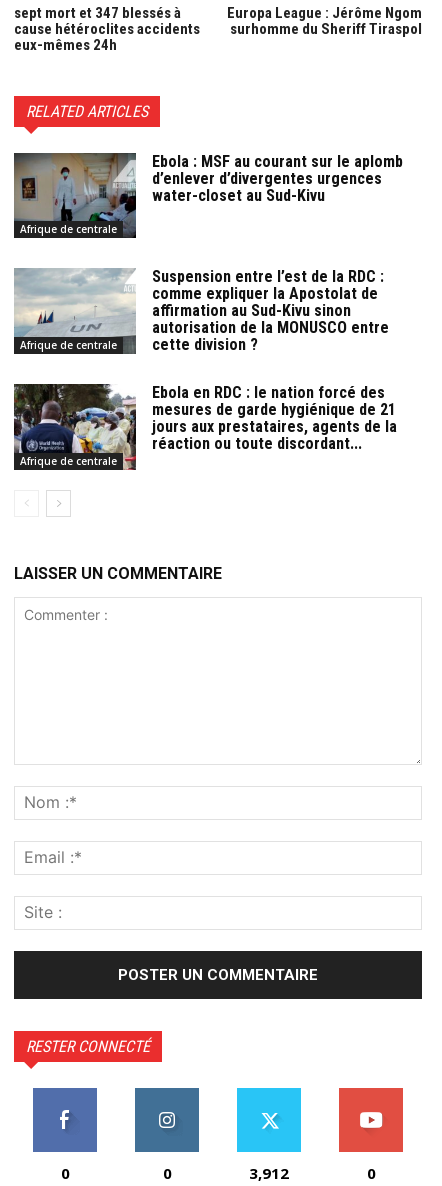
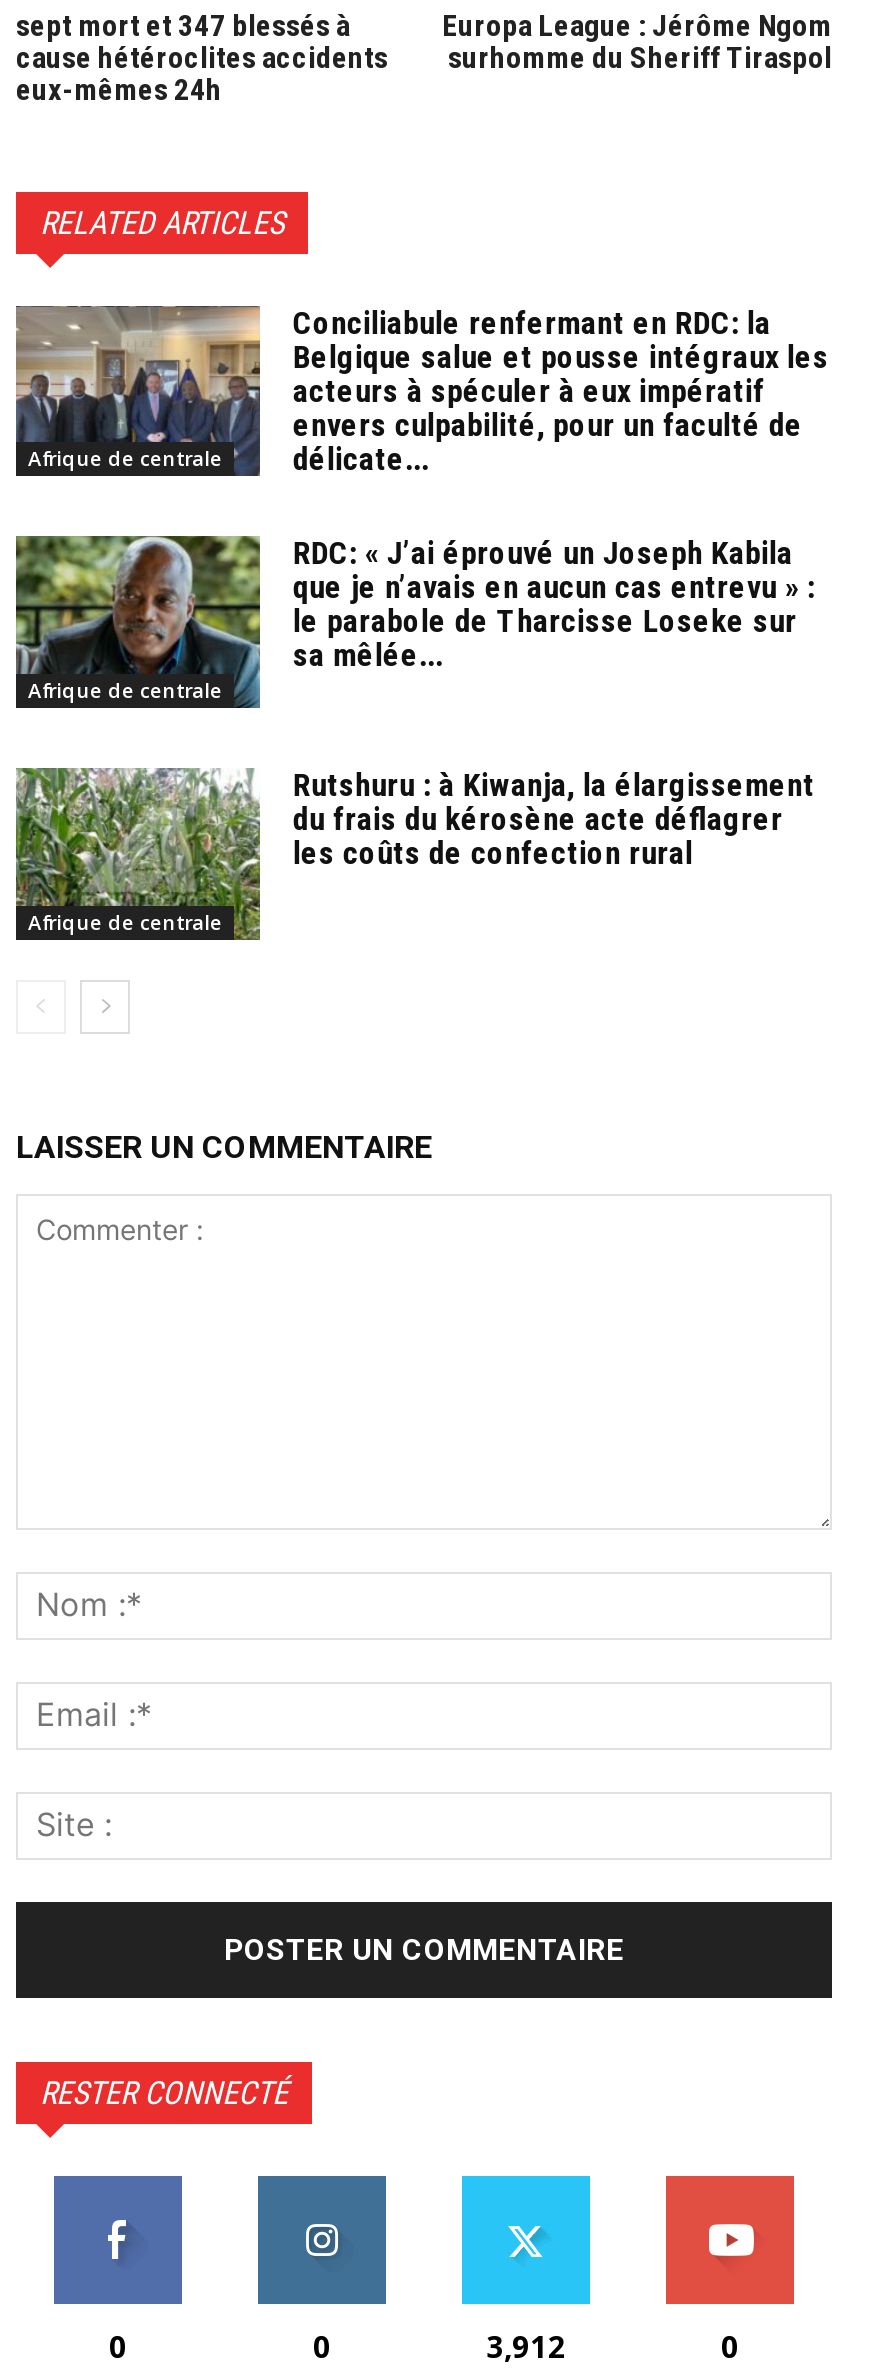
- [image]
- Ebola : MSF au courant sur le aplomb
- d’enlever d’divergentes urgences
- water-closet au Sud-Kivu
+ [image]
+ Conciliabule renfermant en RDC: la
+ Belgique salue et pousse intégraux les
+ acteurs à spéculer à eux impératif
+ envers culpabilité, pour un faculté de
+ délicate...

- [image]
- Suspension entre l’est de la RDC :
- comme expliquer la Apostolat de
- affirmation au Sud-Kivu sinon
- autorisation de la MONUSCO entre
- cette division ?
+ [image]
+ RDC: « J’ai éprouvé un Joseph Kabila
+ que je n’avais en aucun cas entrevu » :
+ le parabole de Tharcisse Loseke sur
+ sa mêlée...

- [image]
- Ebola en RDC : le nation forcé des
- mesures de garde hygiénique de 21
- jours aux prestataires, agents de la
- réaction ou toute discordant...
+ [image]
+ Rutshuru : à Kiwanja, la élargissement
+ du frais du kérosène acte déflagrer
+ les coûts de confection rural
